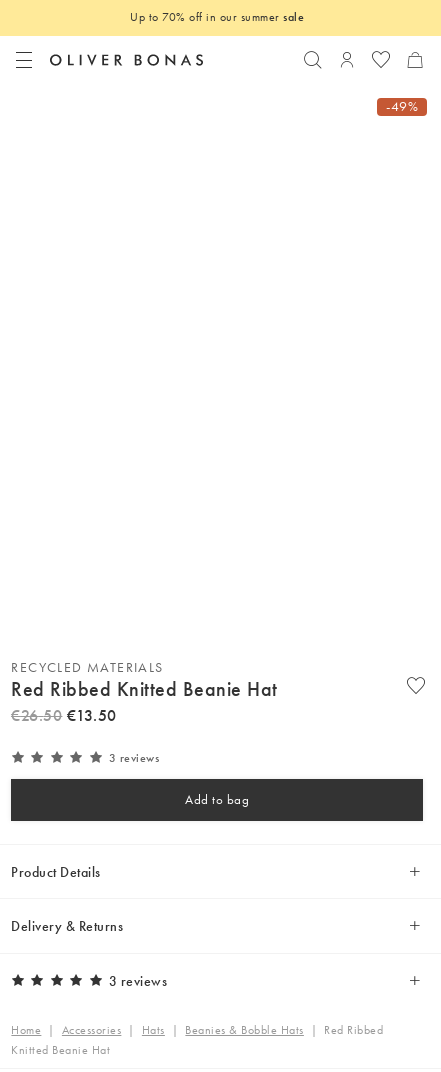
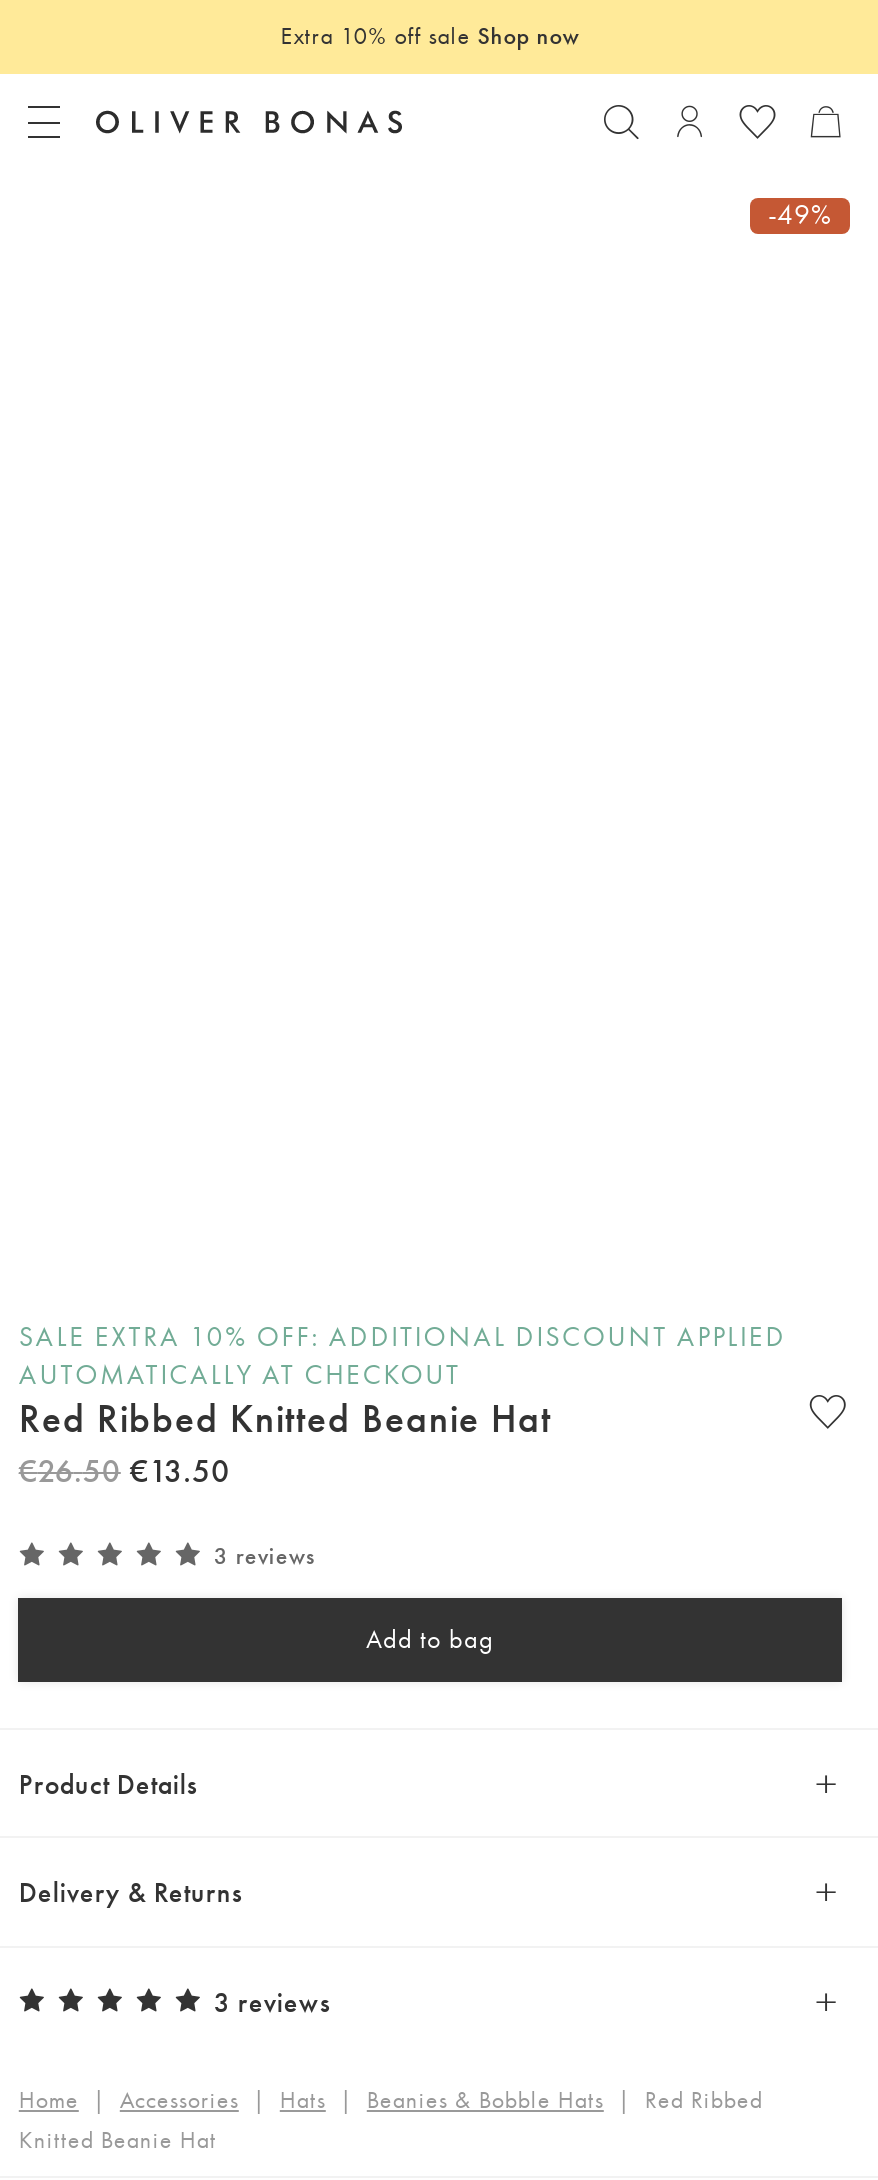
- Up to 70% off in our summer sale
+ Extra 10% off sale Shop now

- RECYCLED MATERIALS
+ SALE EXTRA 10% OFF: ADDITIONAL DISCOUNT APPLIED
+ AUTOMATICALLY AT CHECKOUT
